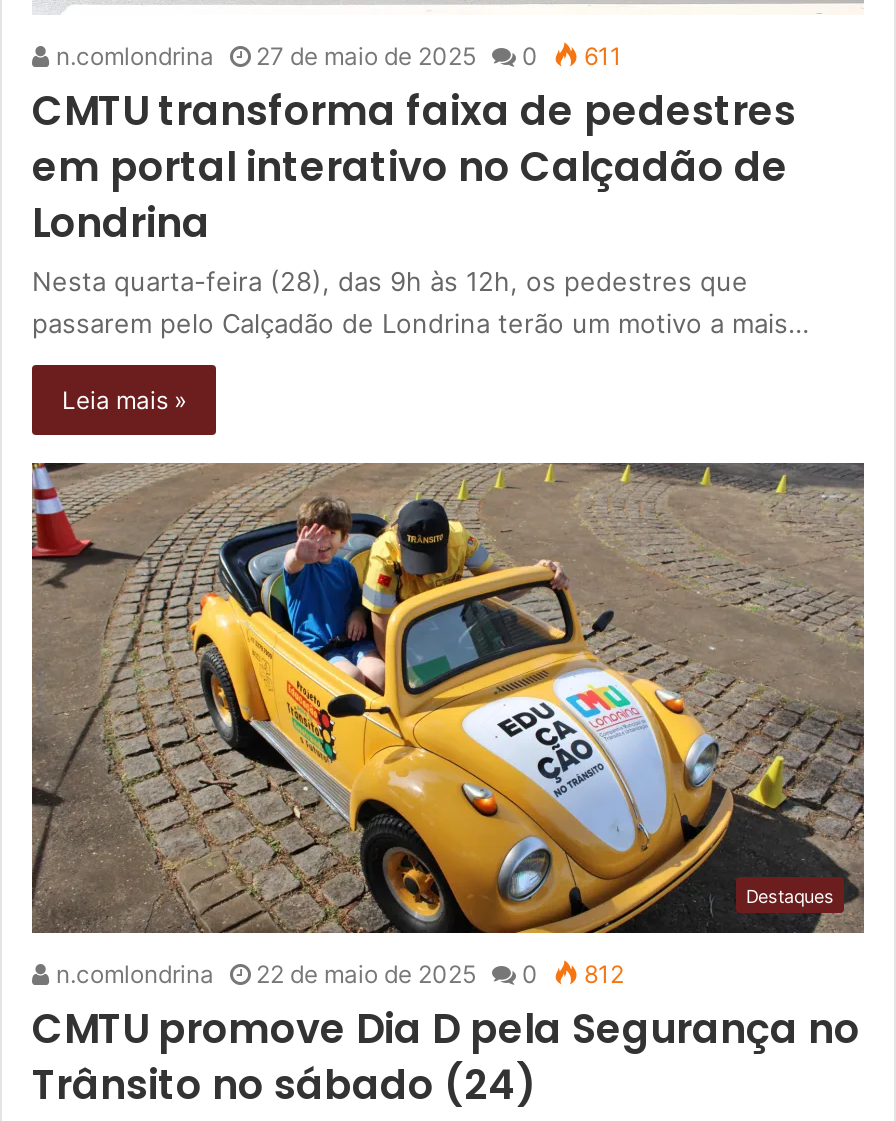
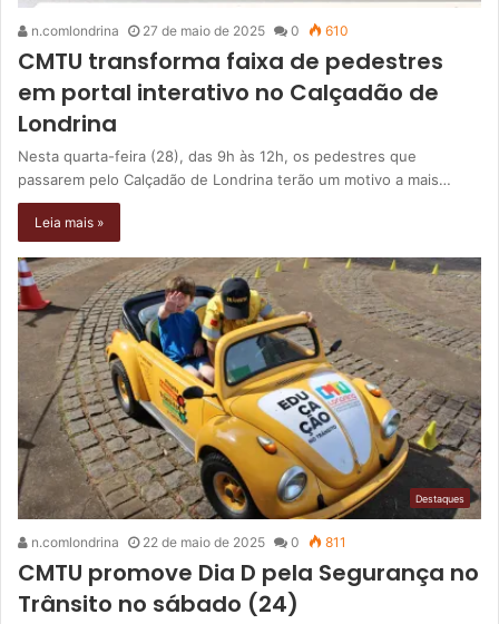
- n.comlondrina 27 de maio de 2025 0 611
+ n.comlondrina 27 de maio de 2025 0 610

- n.comlondrina 22 de maio de 2025 0 812
+ n.comlondrina 22 de maio de 2025 0 811
